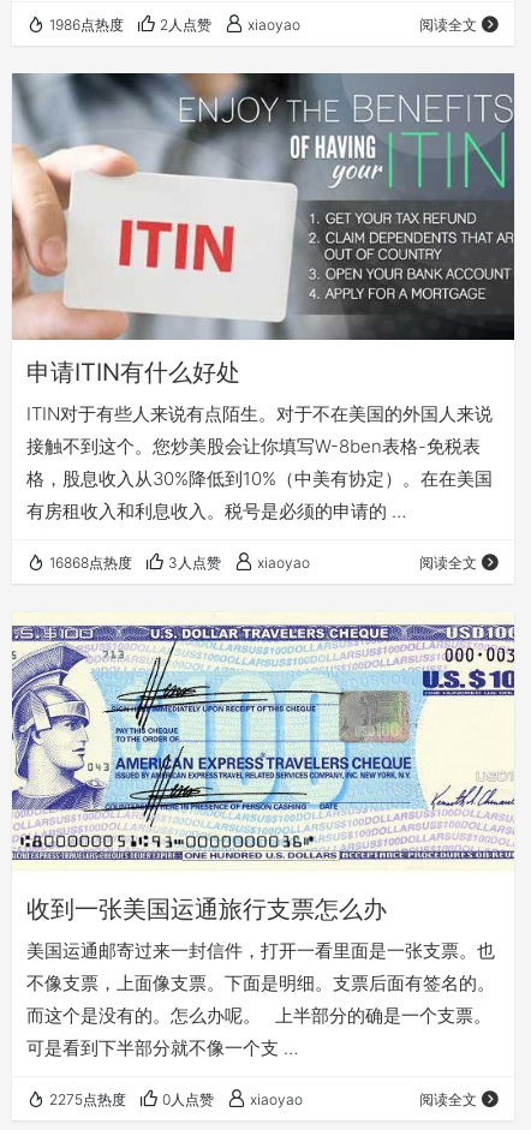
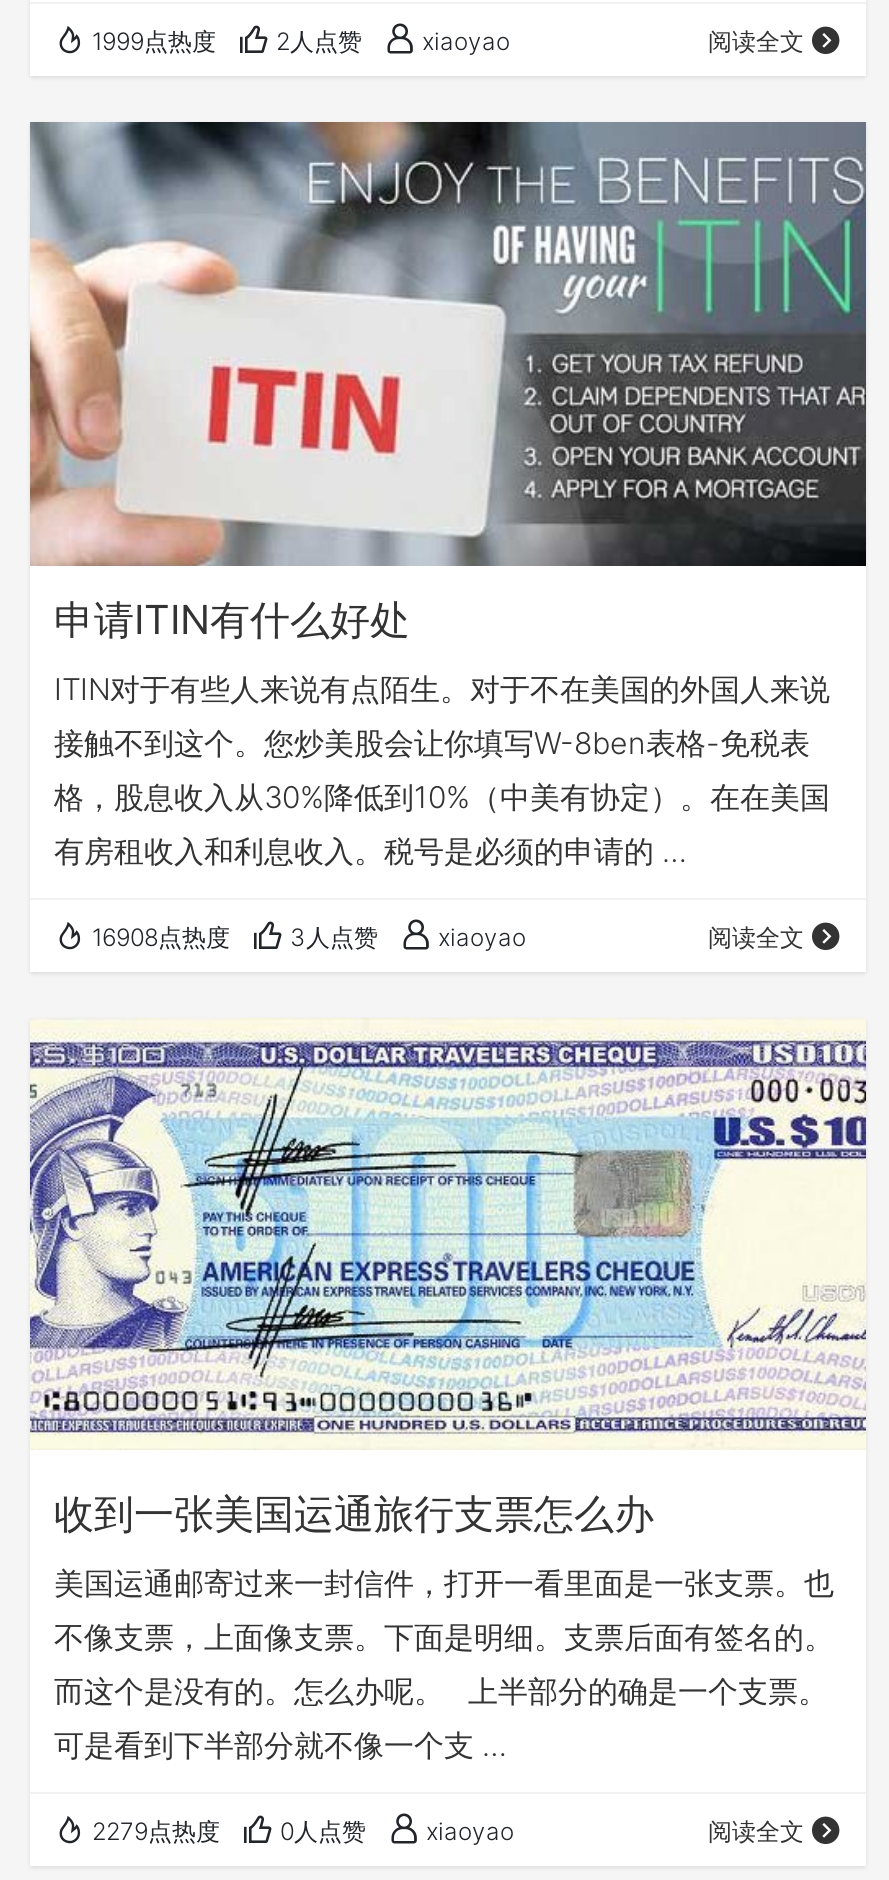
- 1986点热度 2人点赞 xiaoyao
+ 1999点热度 2人点赞 xiaoyao

- 16868点热度 3人点赞 xiaoyao
+ 16908点热度 3人点赞 xiaoyao

- 2275点热度 0人点赞 xiaoyao
+ 2279点热度 0人点赞 xiaoyao
